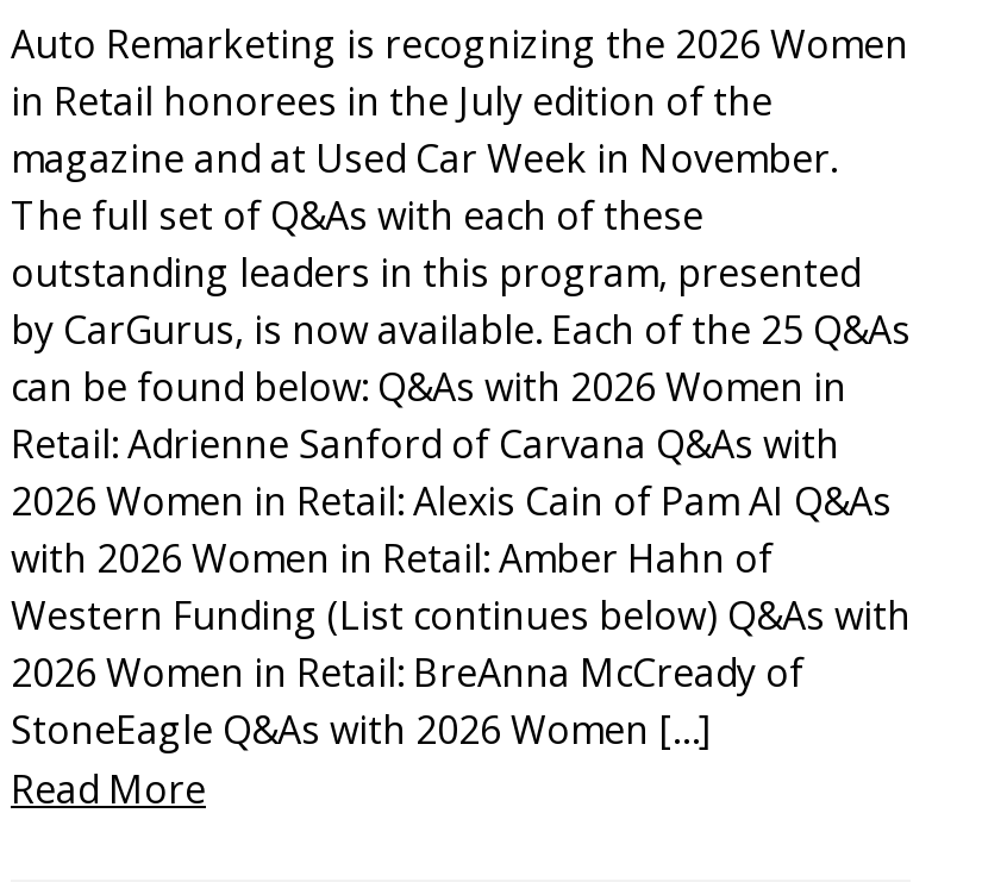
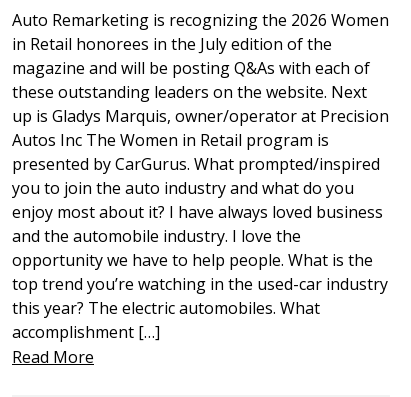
- magazine and at Used Car Week in November.
- The full set of Q&As with each of these
- outstanding leaders in this program, presented
- by CarGurus, is now available. Each of the 25 Q&As
- can be found below: Q&As with 2026 Women in
- Retail: Adrienne Sanford of Carvana Q&As with
- 2026 Women in Retail: Alexis Cain of Pam AI Q&As
- with 2026 Women in Retail: Amber Hahn of
- Western Funding (List continues below) Q&As with
- 2026 Women in Retail: BreAnna McCready of
- StoneEagle Q&As with 2026 Women […]
+ magazine and will be posting Q&As with each of
+ these outstanding leaders on the website. Next
+ up is Gladys Marquis, owner/operator at Precision
+ Autos Inc The Women in Retail program is
+ presented by CarGurus. What prompted/inspired
+ you to join the auto industry and what do you
+ enjoy most about it? I have always loved business
+ and the automobile industry. I love the
+ opportunity we have to help people. What is the
+ top trend you’re watching in the used-car industry
+ this year? The electric automobiles. What
+ accomplishment […]
